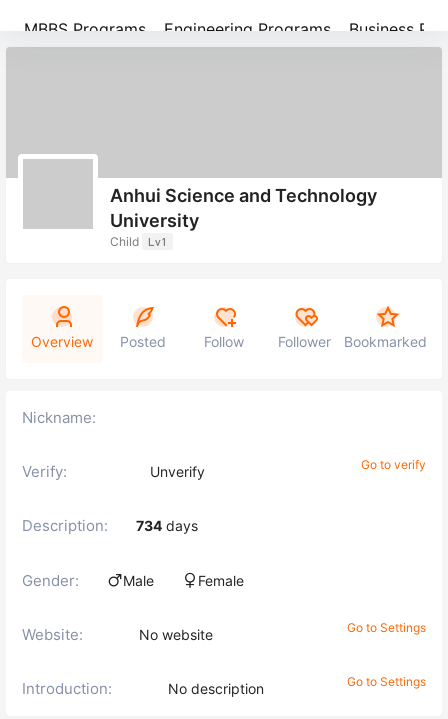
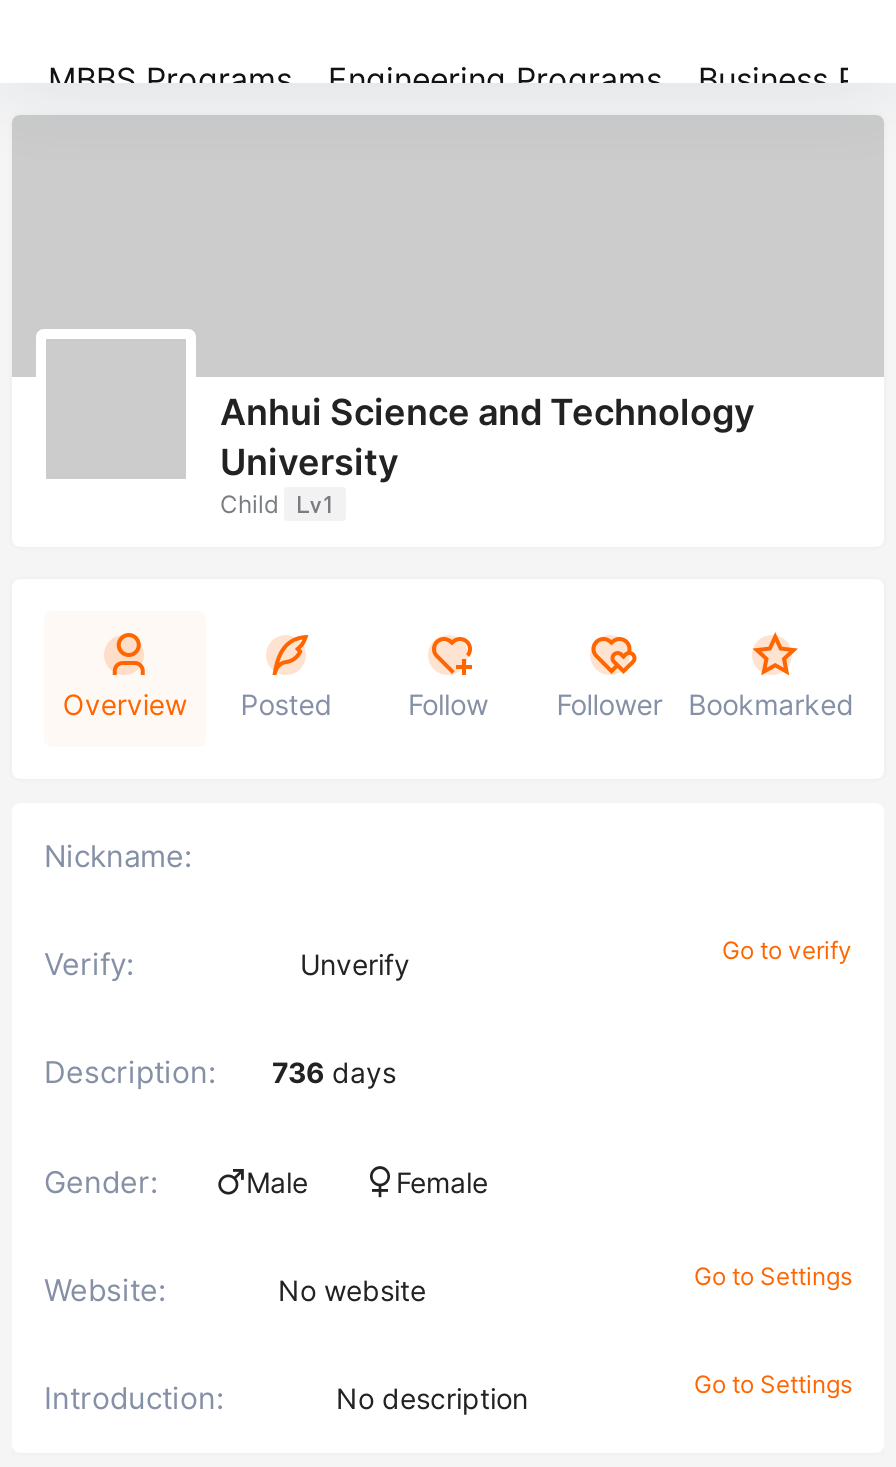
- Description: 734 days
+ Description: 736 days
